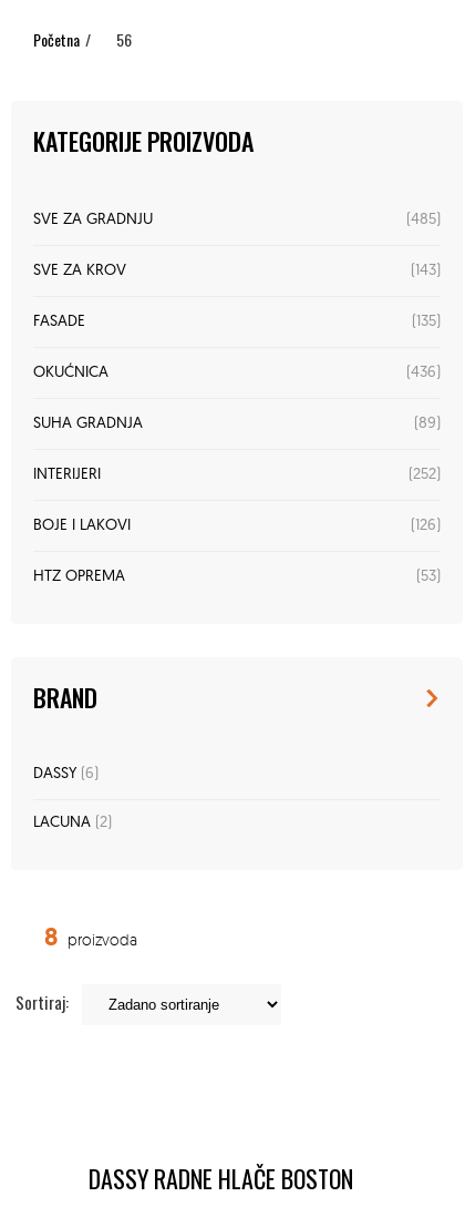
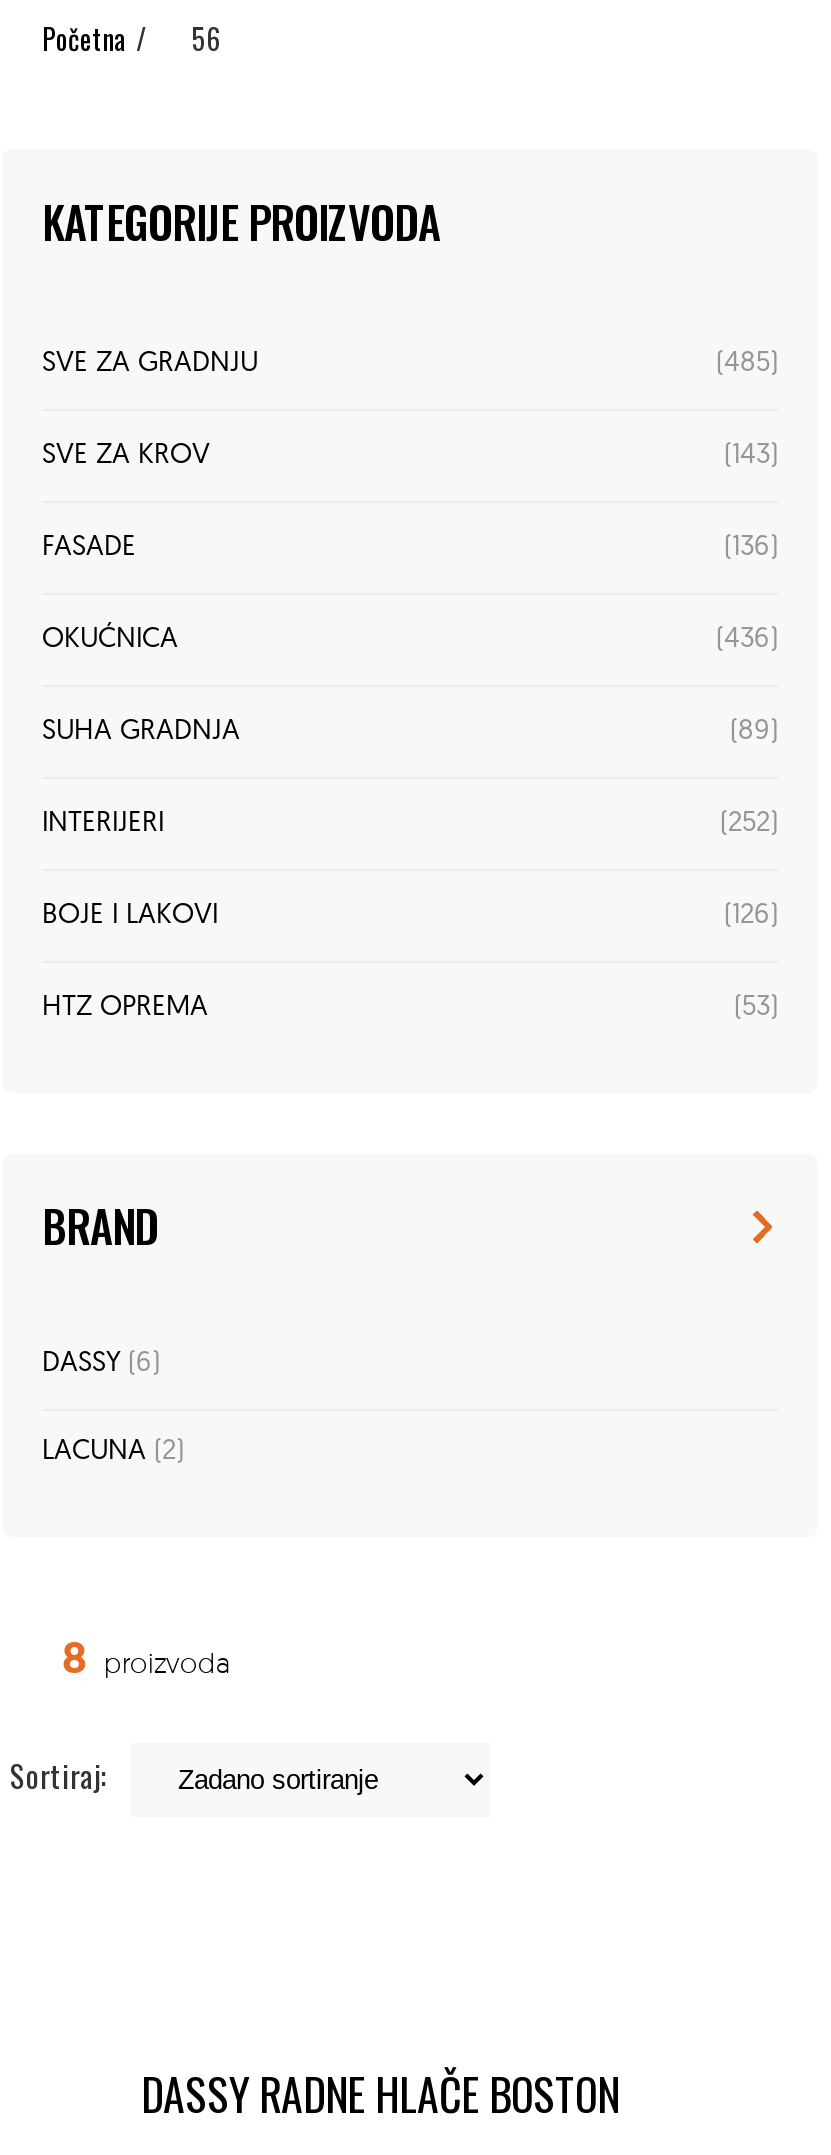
- (135)
+ (136)
